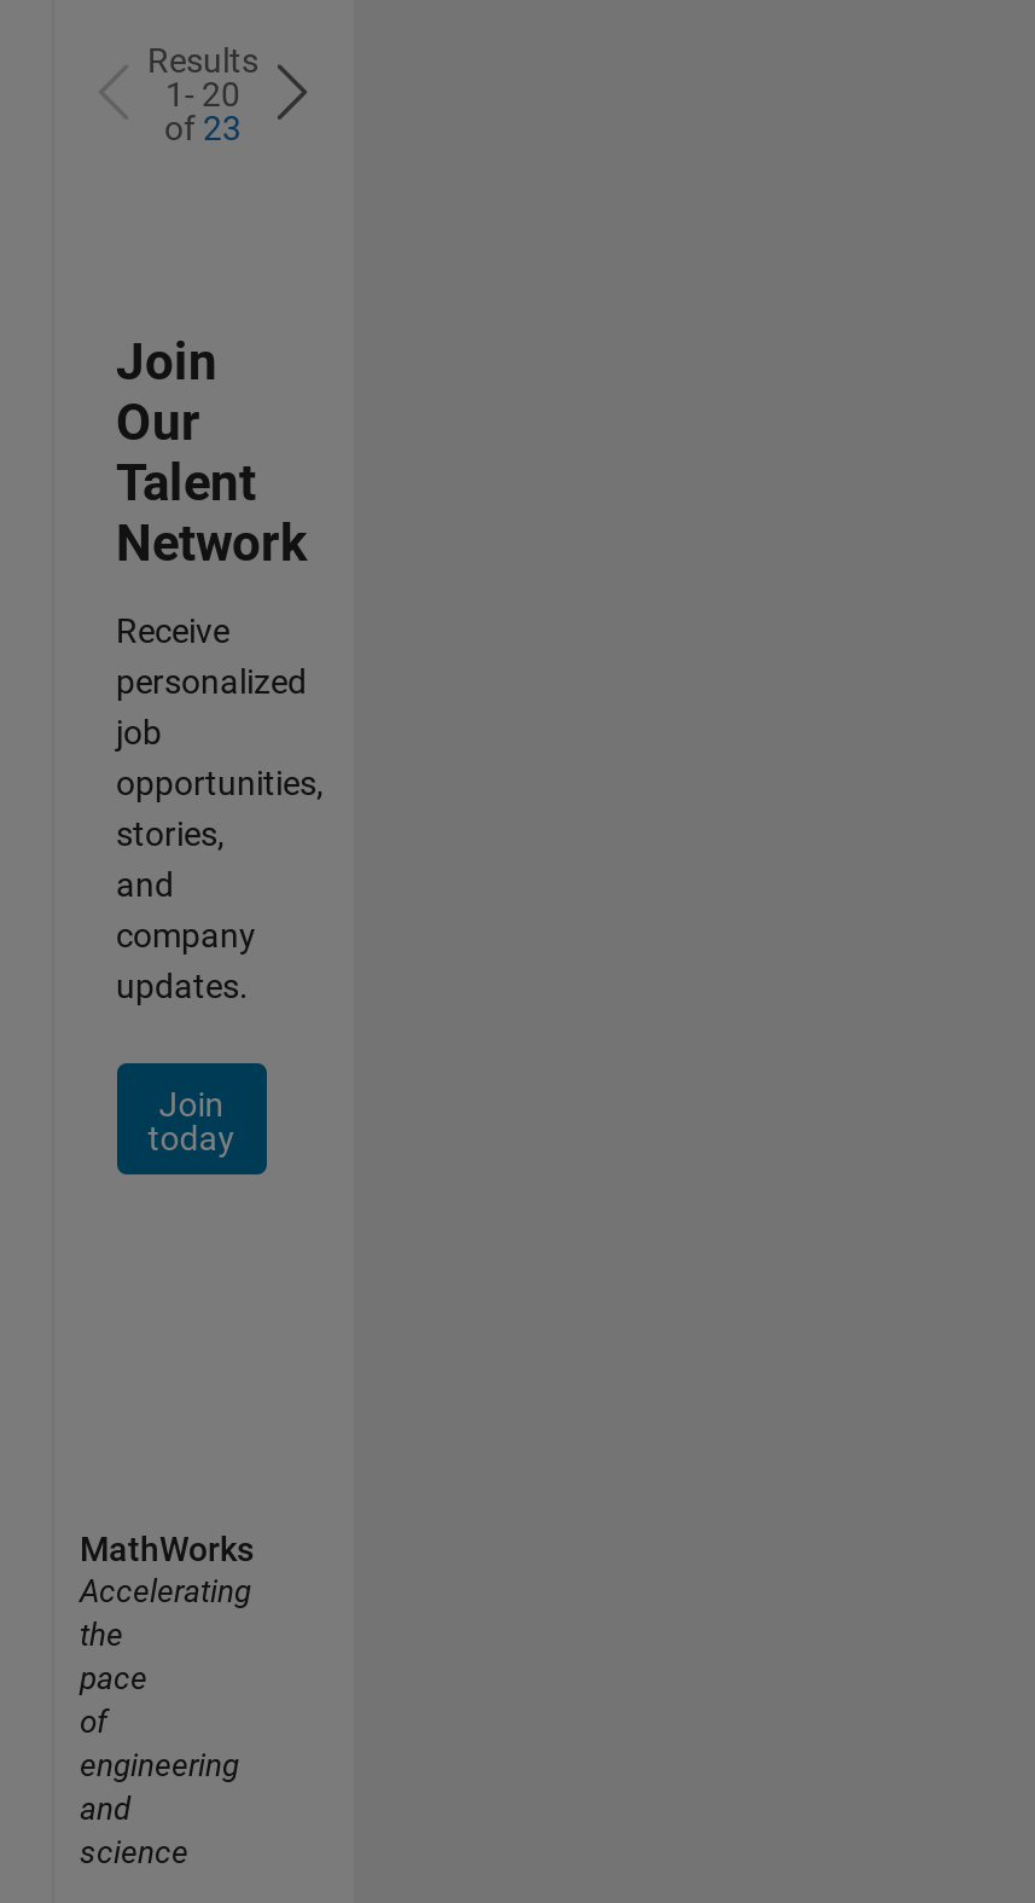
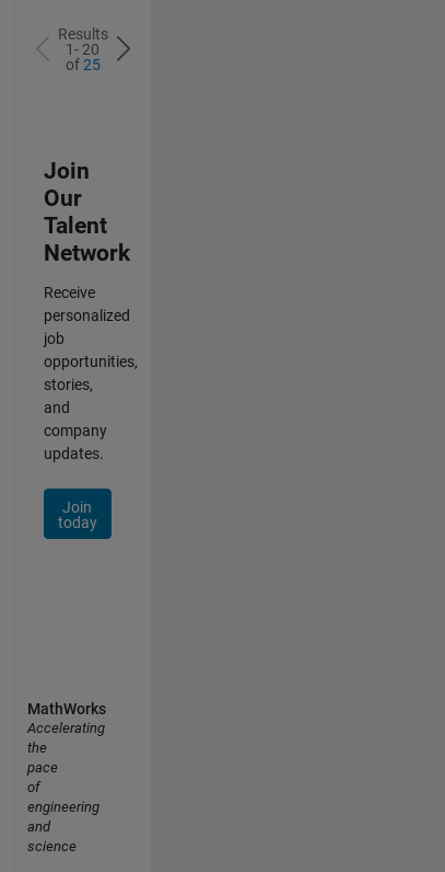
- of 23
+ of 25
